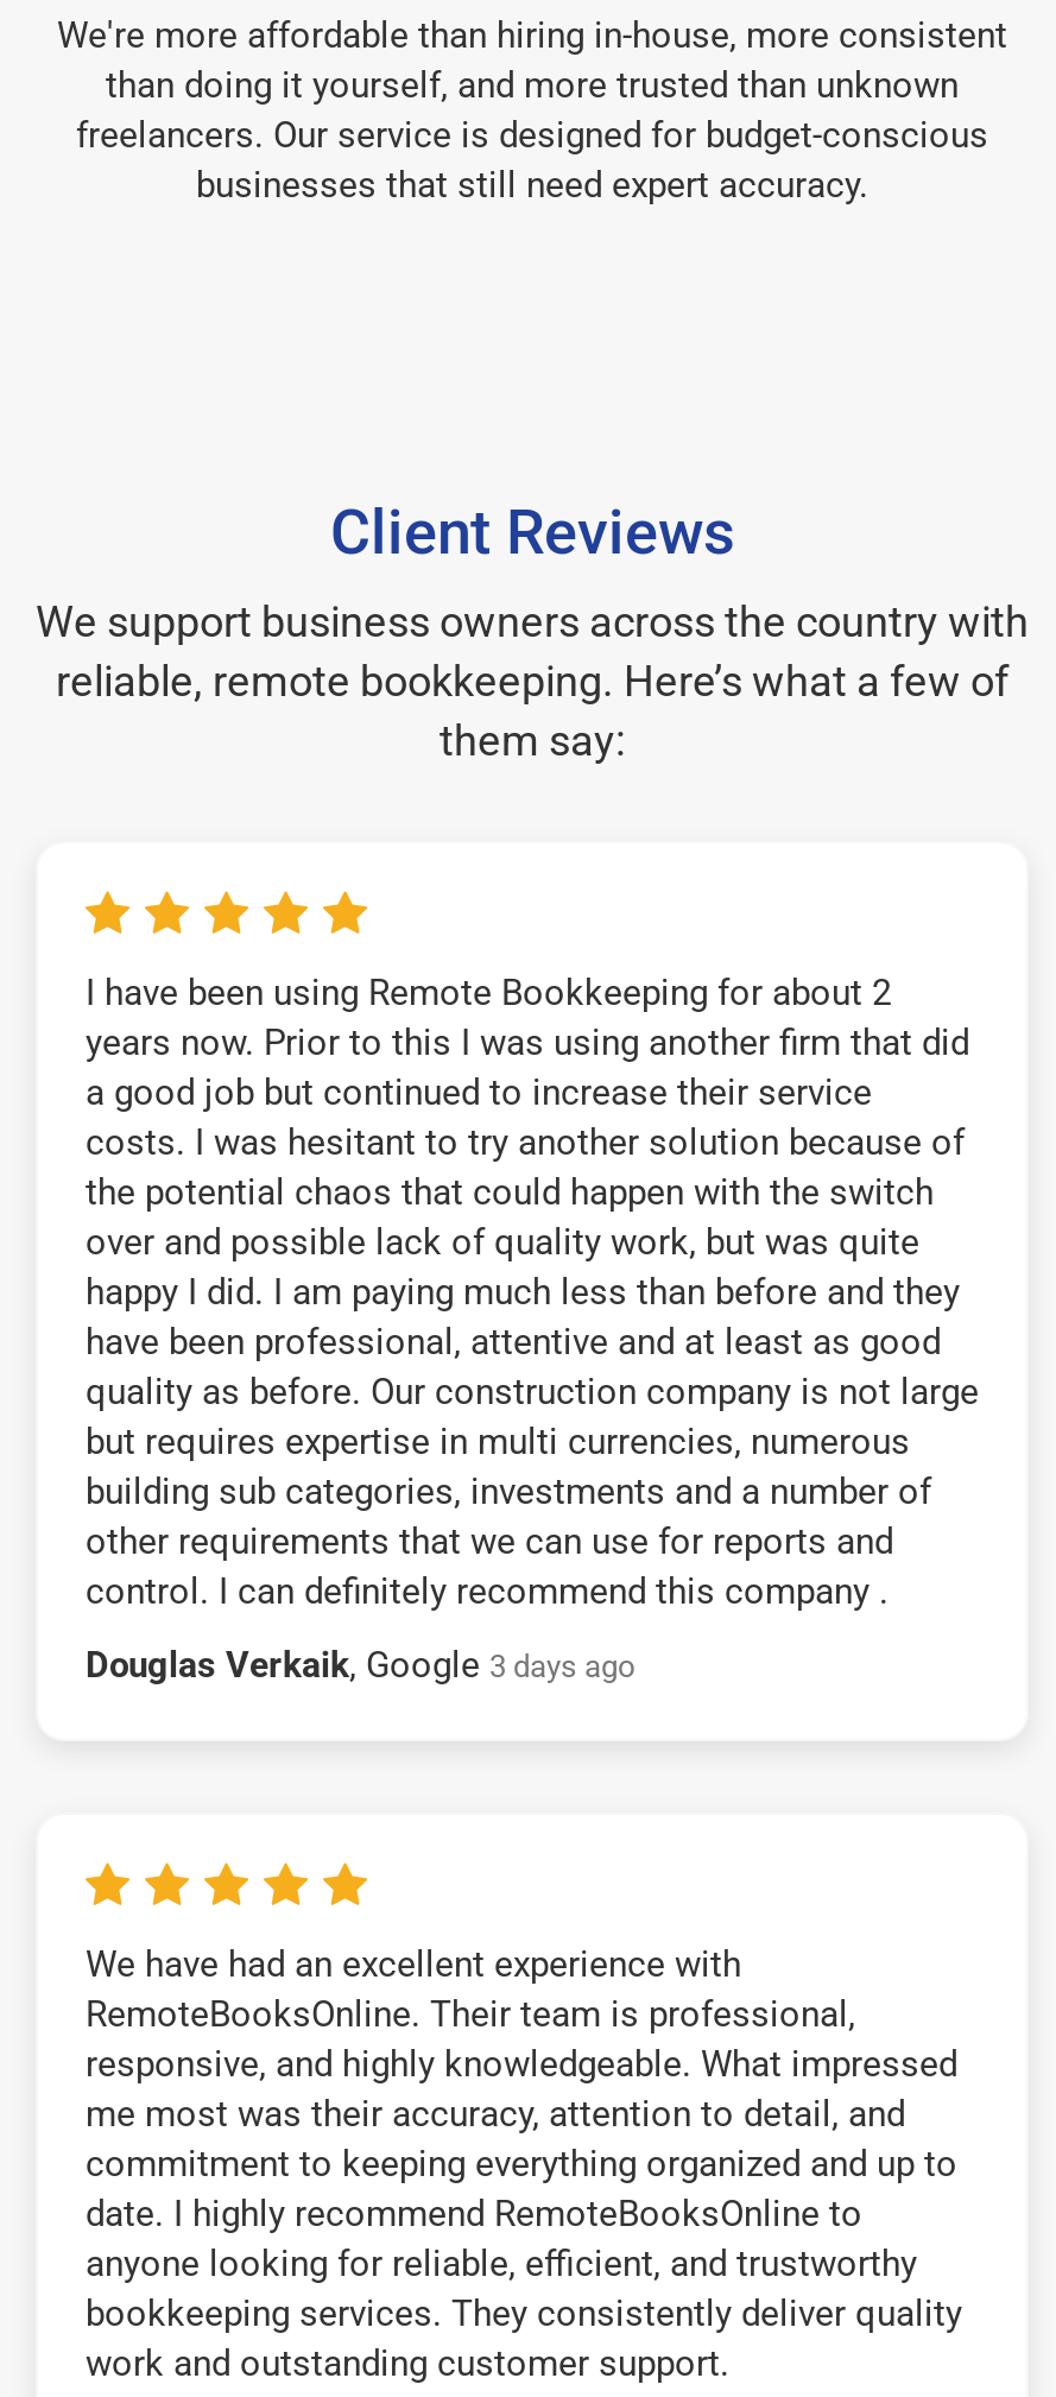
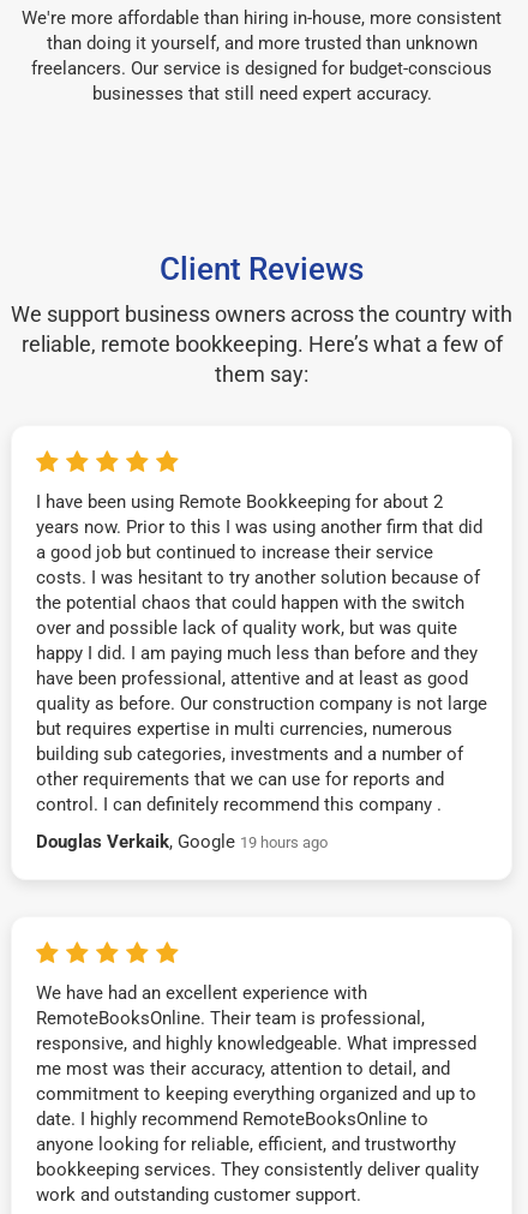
- Douglas Verkaik, Google 3 days ago
+ Douglas Verkaik, Google 19 hours ago
